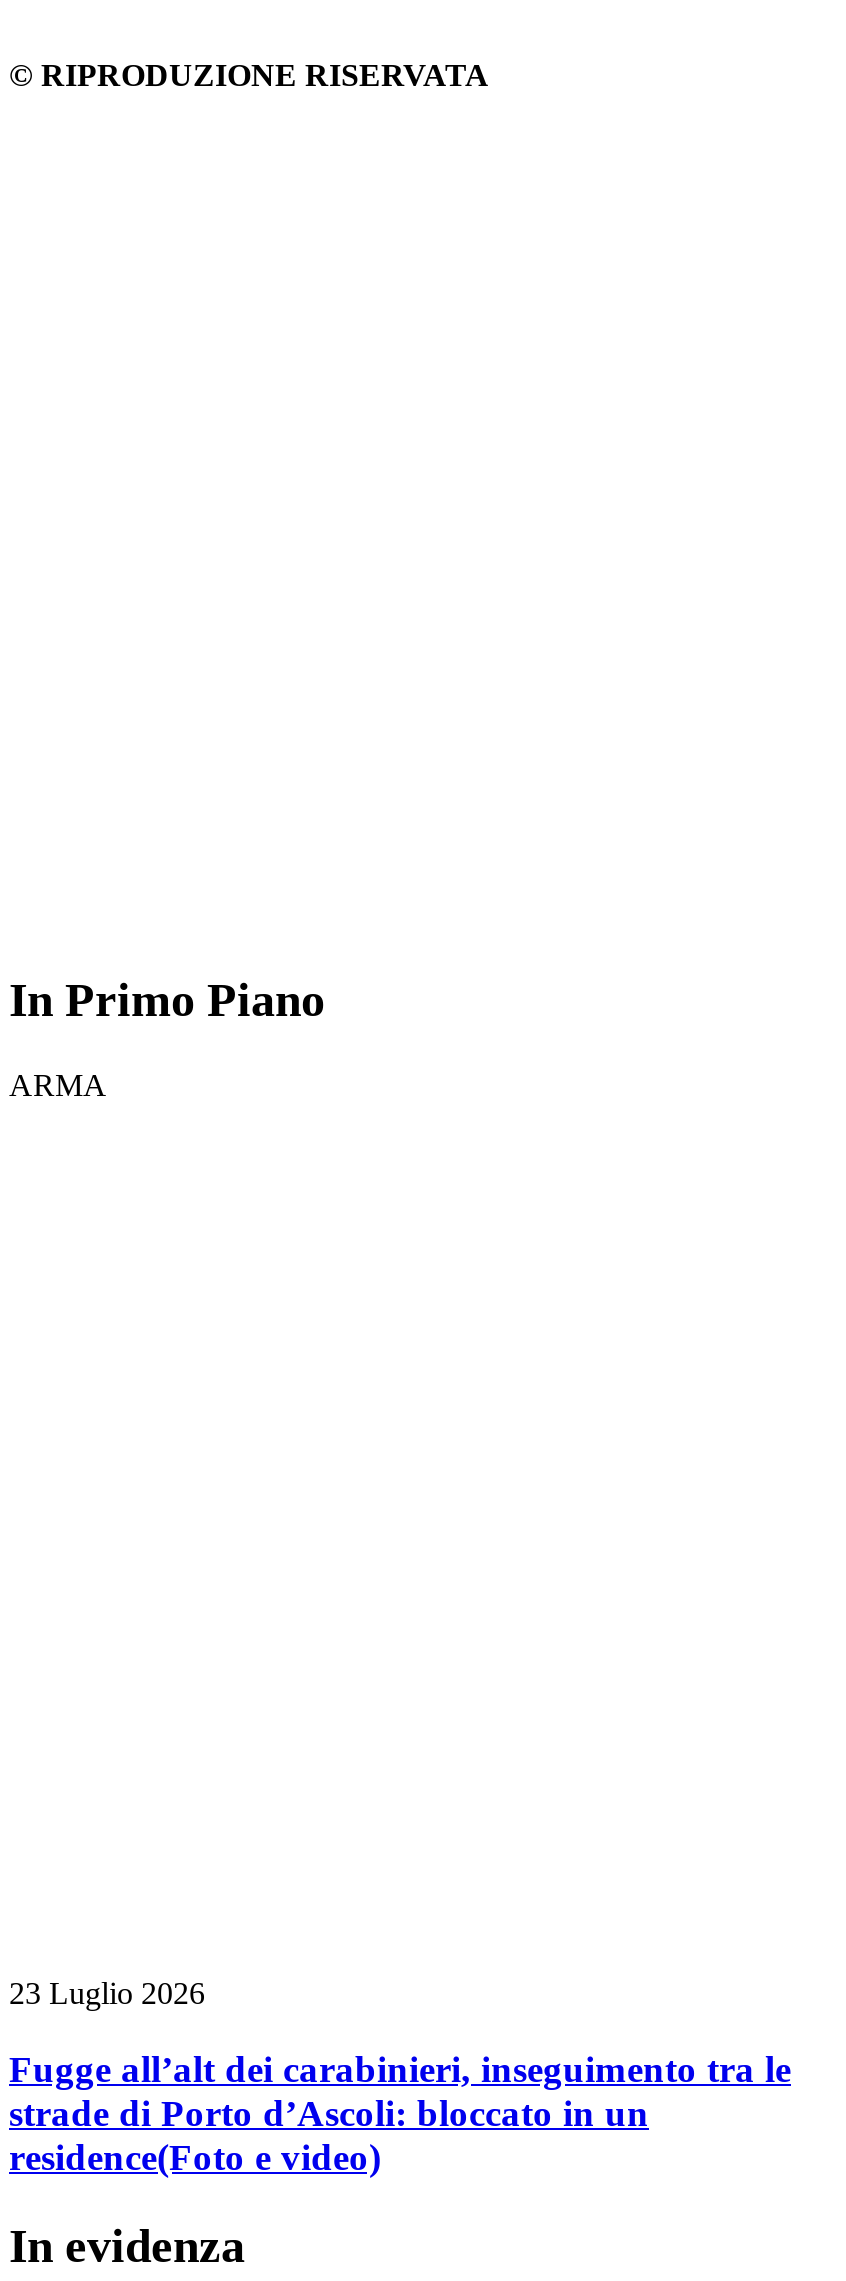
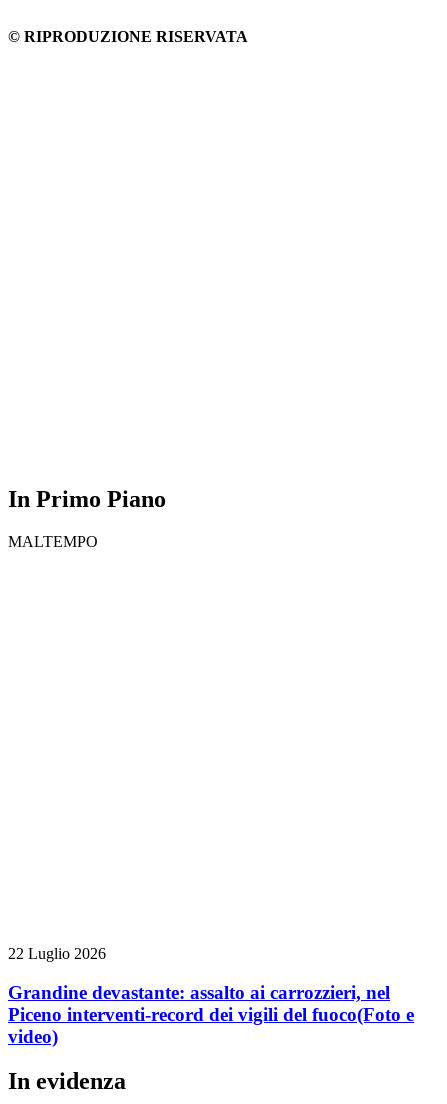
- ARMA
+ MALTEMPO

- 23 Luglio 2026
+ 22 Luglio 2026

- Fugge all’alt dei carabinieri, inseguimento tra le
- strade di Porto d’Ascoli: bloccato in un
- residence(Foto e video)
+ Grandine devastante: assalto ai carrozzieri, nel
+ Piceno interventi-record dei vigili del fuoco(Foto e
+ video)
